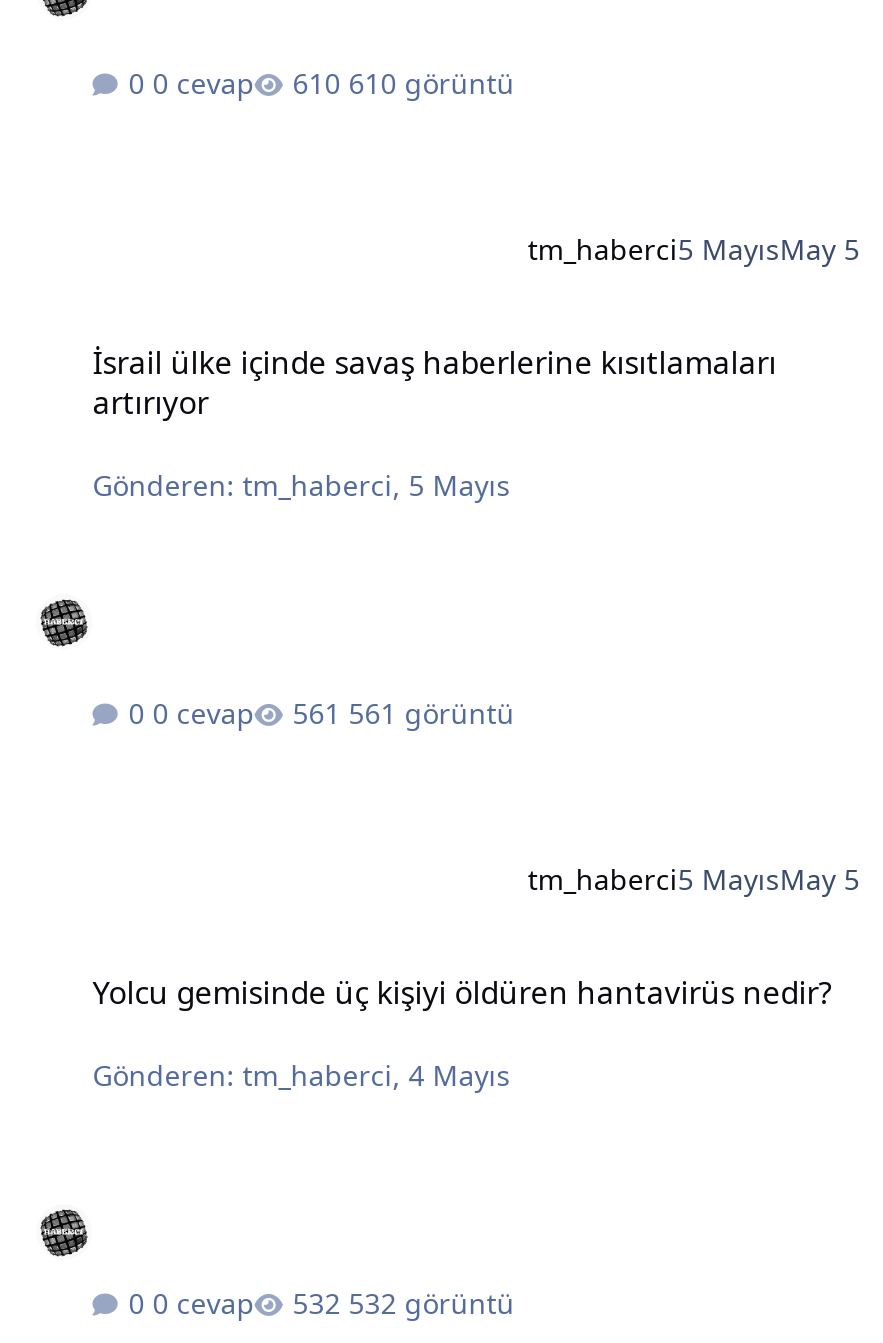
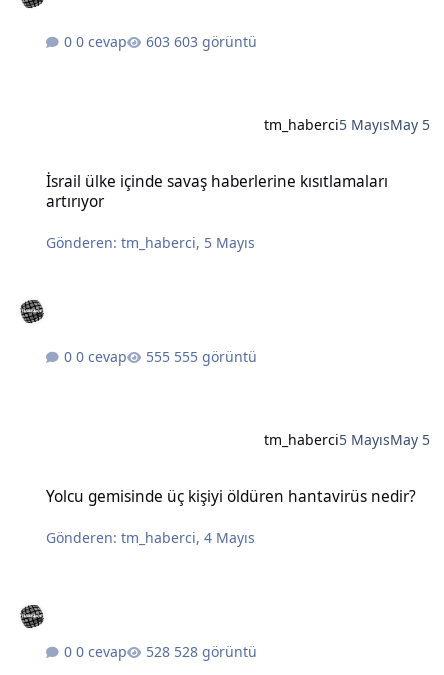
- 610 görüntü
+ 603 görüntü

- 561 görüntü
+ 555 görüntü

- 532 görüntü
+ 528 görüntü
